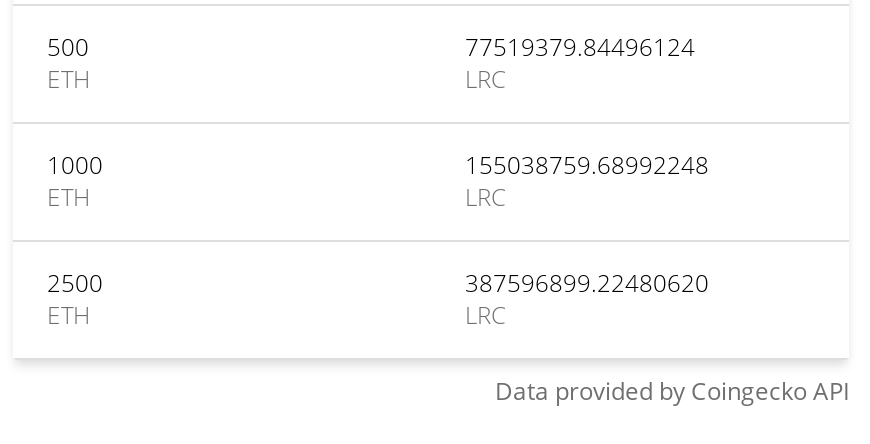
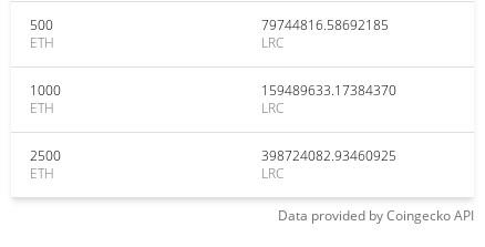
- 77519379.84496124
+ 79744816.58692185

- 155038759.68992248
+ 159489633.17384370

- 387596899.22480620
+ 398724082.93460925
